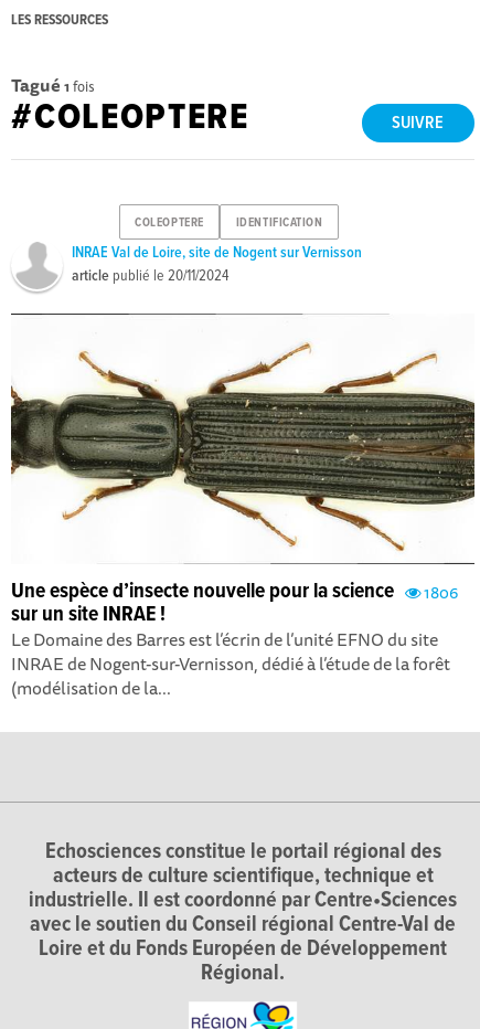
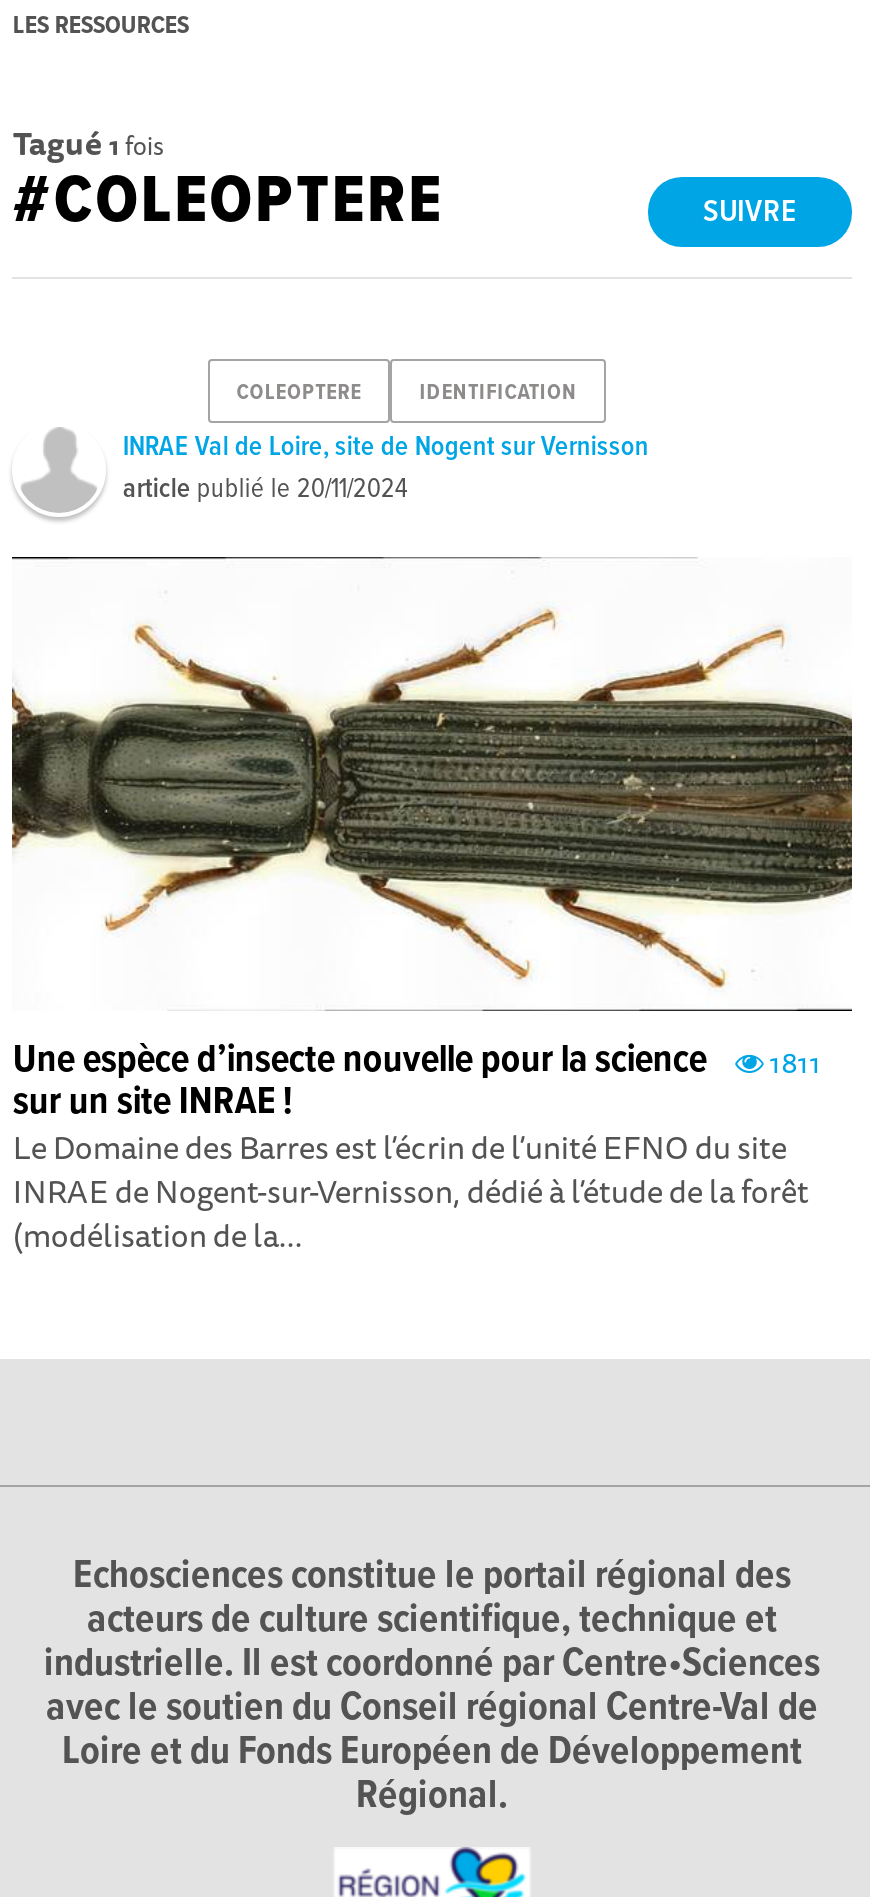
- Une espèce d’insecte nouvelle pour la science 1806
+ Une espèce d’insecte nouvelle pour la science 1811
